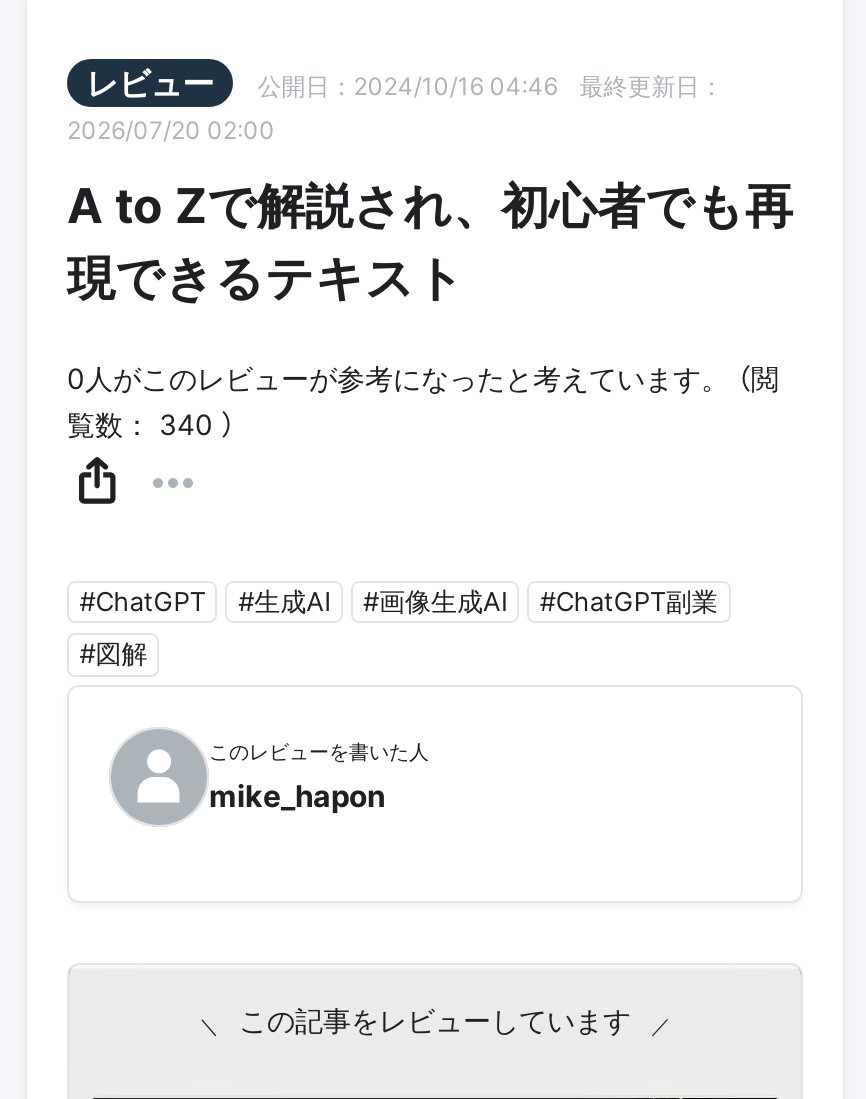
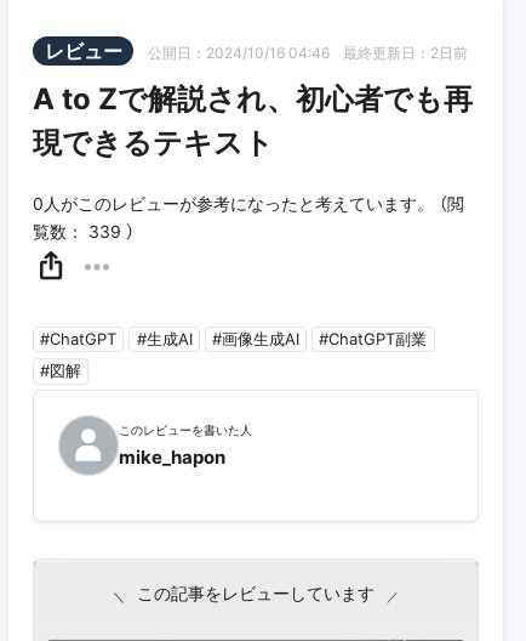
- 公開日：2024/10/16 04:46 最終更新日：
- 2026/07/20 02:00
+ 公開日：2024/10/16 04:46 最終更新日：2日前

- 覧数： 340 ）
+ 覧数： 339 ）
